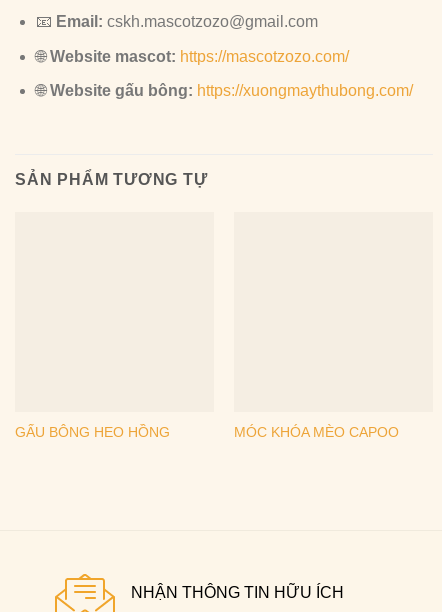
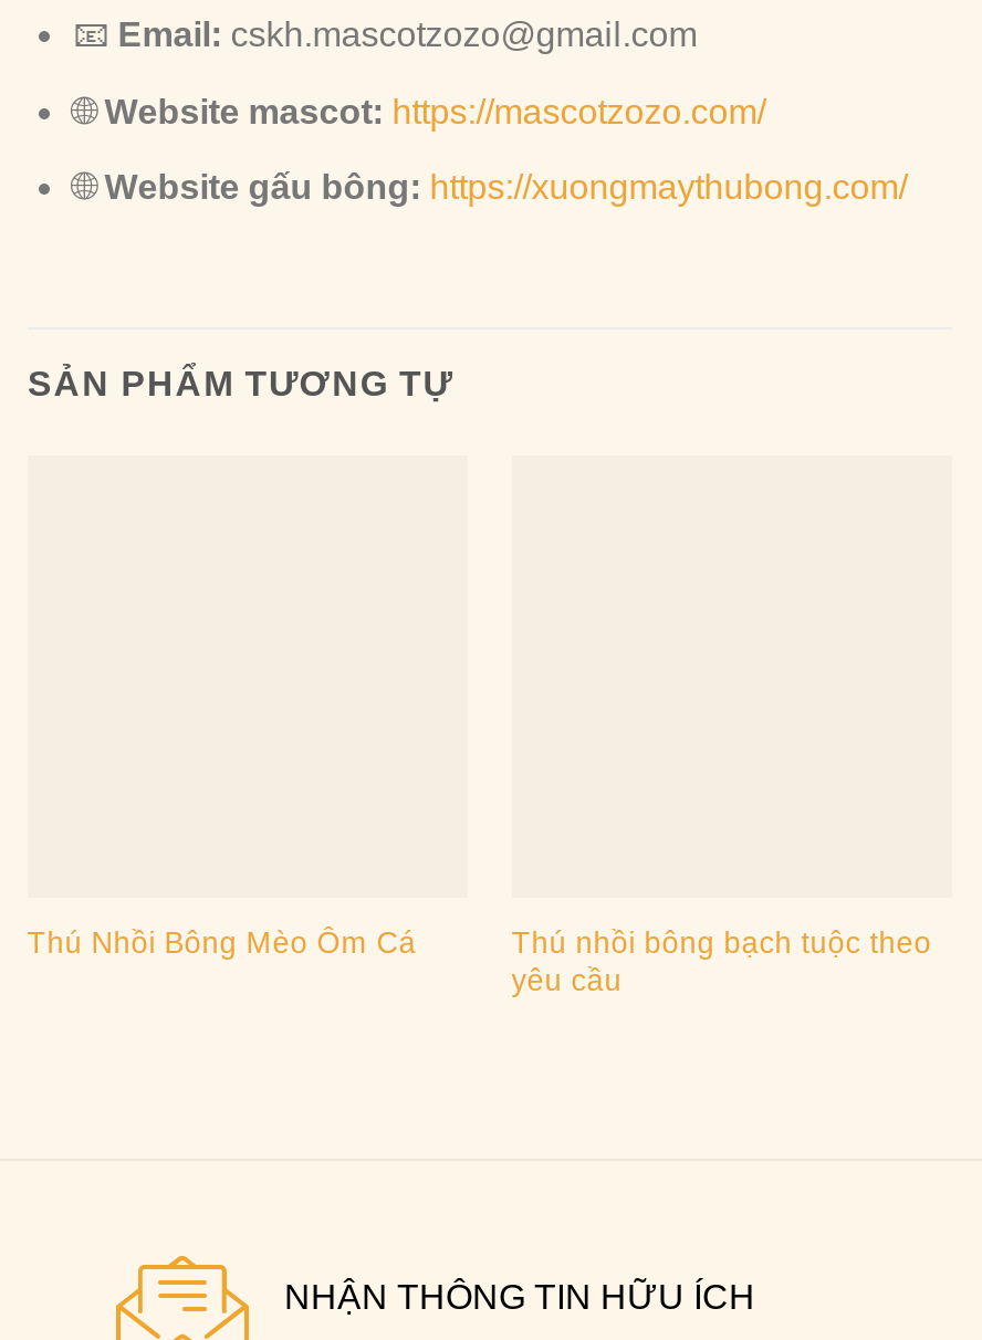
- GẤU BÔNG HEO HỒNG
- MÓC KHÓA MÈO CAPOO
+ Thú Nhồi Bông Mèo Ôm Cá
+ Thú nhồi bông bạch tuộc theo
+ yêu cầu
